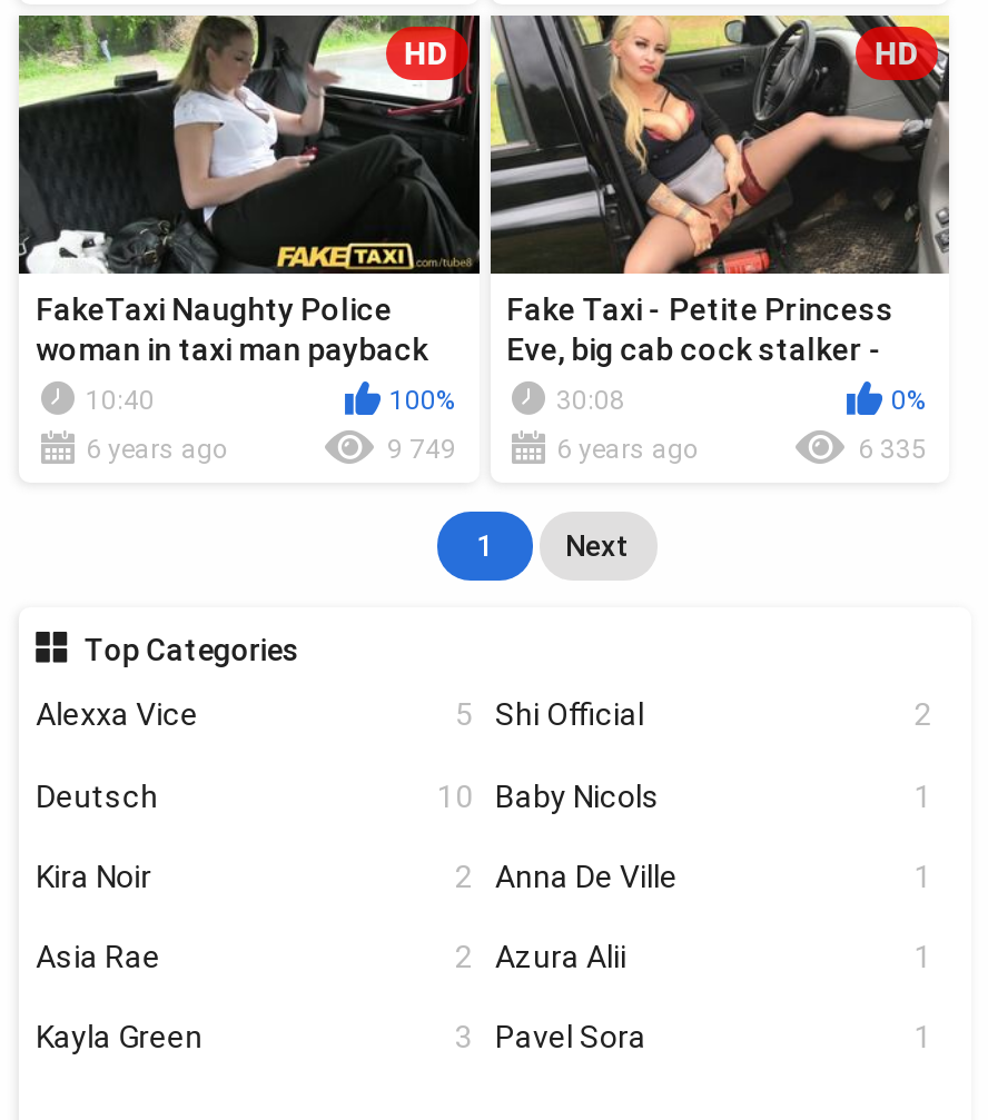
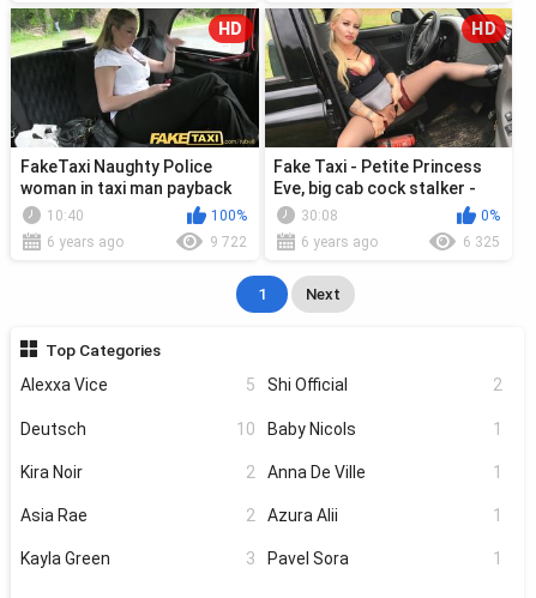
- 9 749
+ 9 722

- 6 335
+ 6 325
